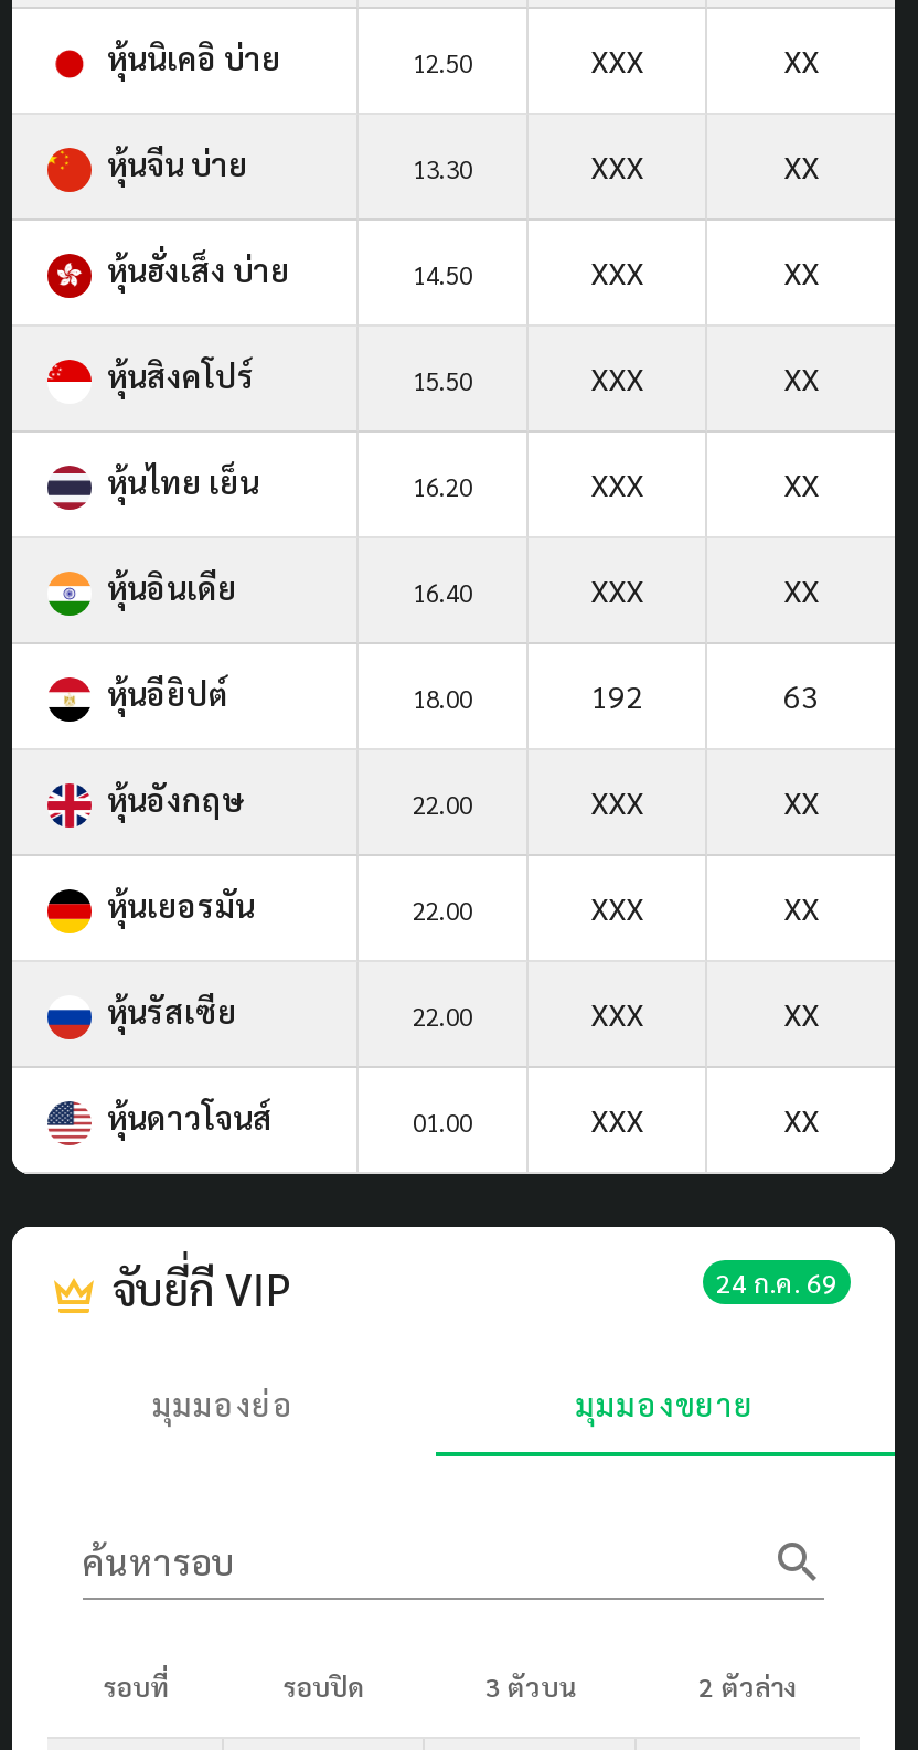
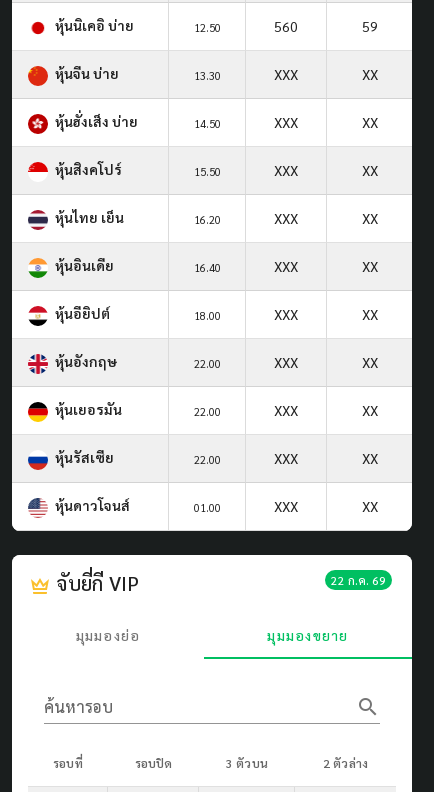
- XXX
- XX
+ 560
+ 59

- 192
- 63
+ XXX
+ XX

- 24 ก.ค. 69
+ 22 ก.ค. 69
